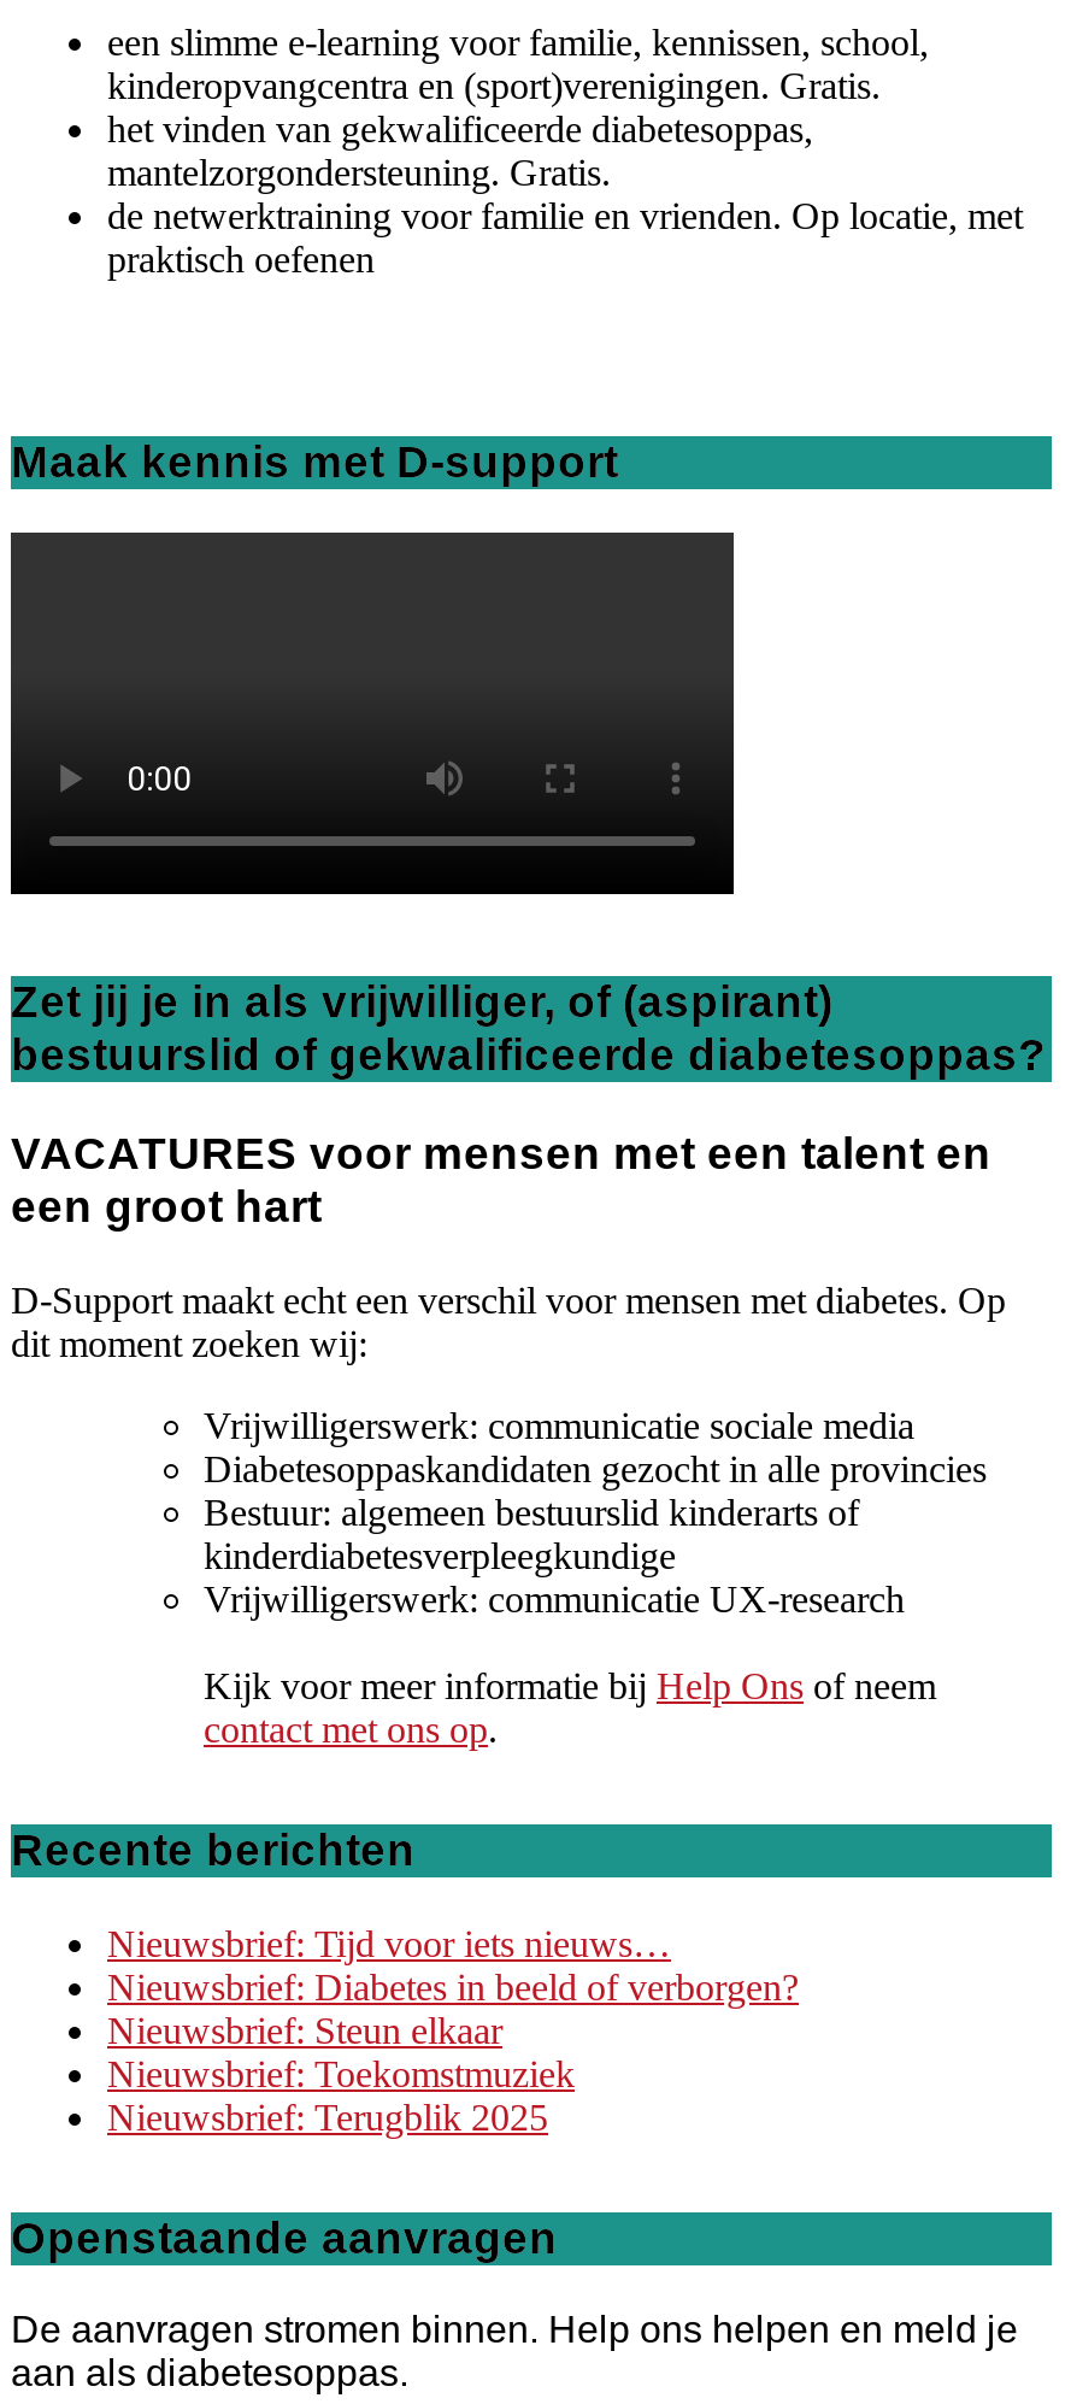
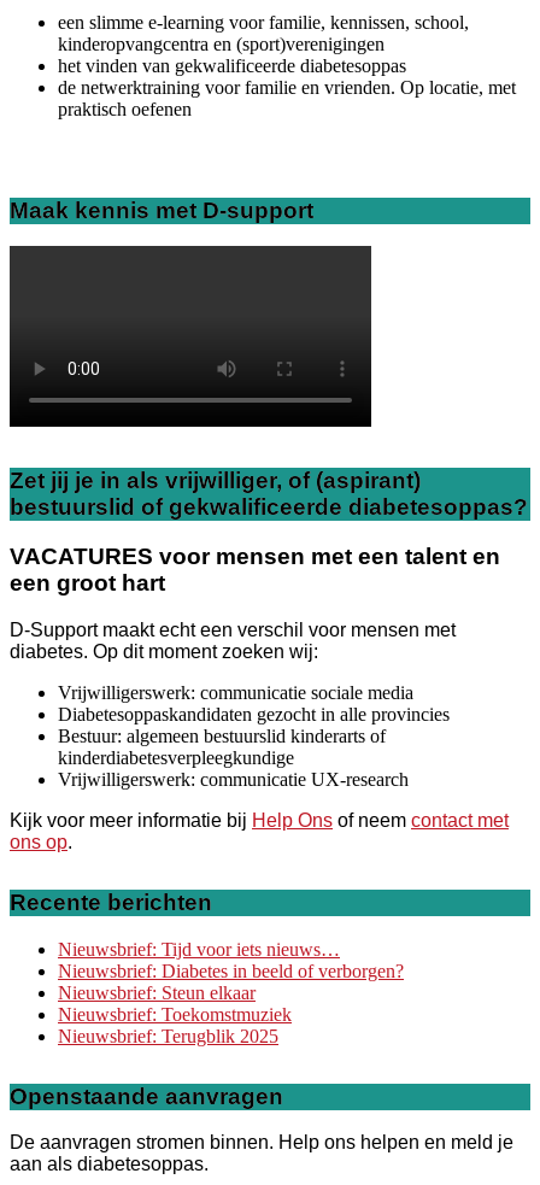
- kinderopvangcentra en (sport)verenigingen. Gratis.
- het vinden van gekwalificeerde diabetesoppas,
- mantelzorgondersteuning. Gratis.
+ kinderopvangcentra en (sport)verenigingen
+ het vinden van gekwalificeerde diabetesoppas
